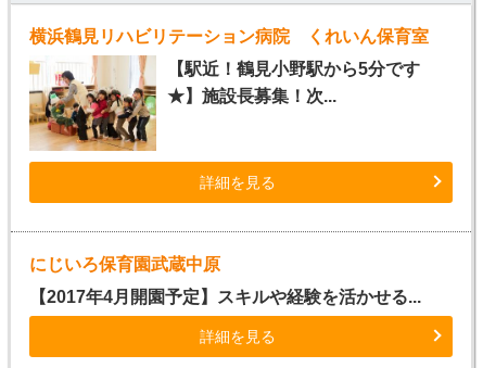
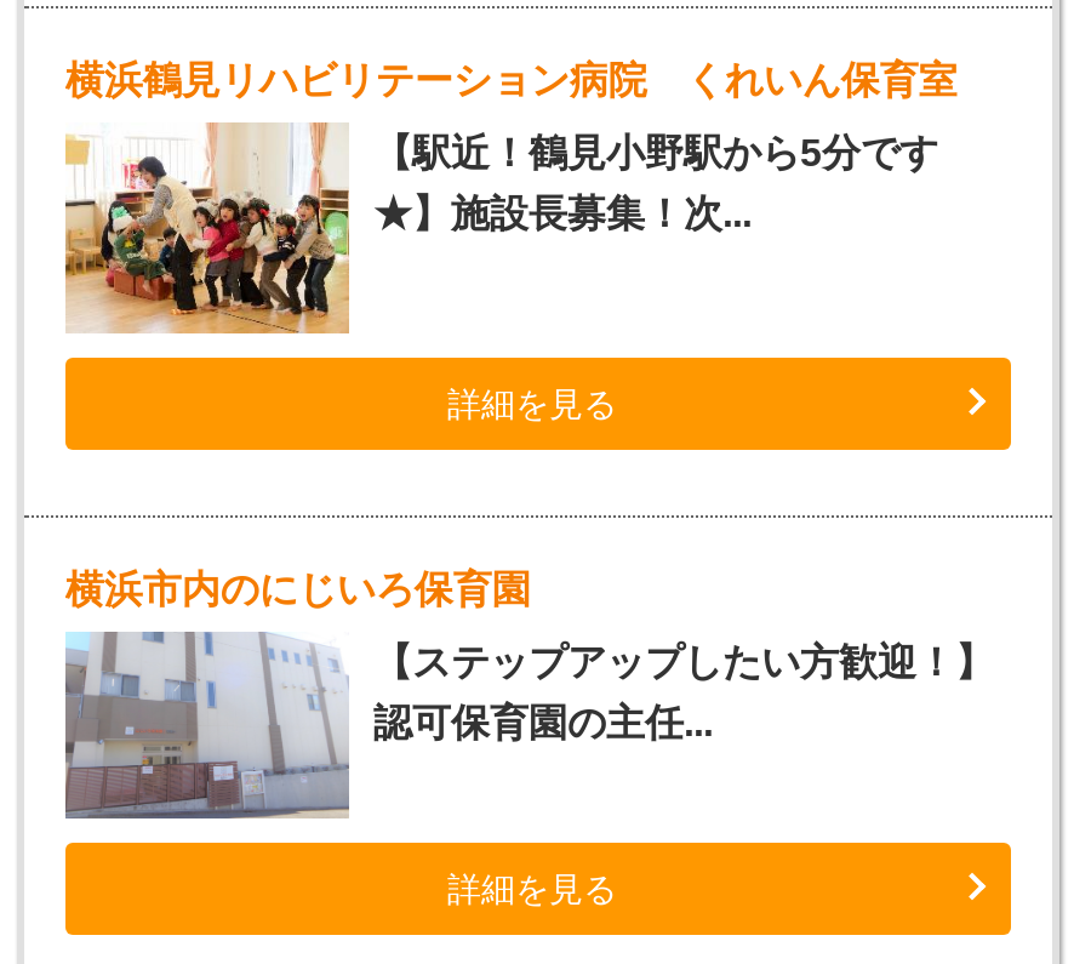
- にじいろ保育園武蔵中原
- 【2017年4月開園予定】スキルや経験を活かせる...
+ 横浜市内のにじいろ保育園
+ 【ステップアップしたい方歓迎！】
+ 認可保育園の主任...
